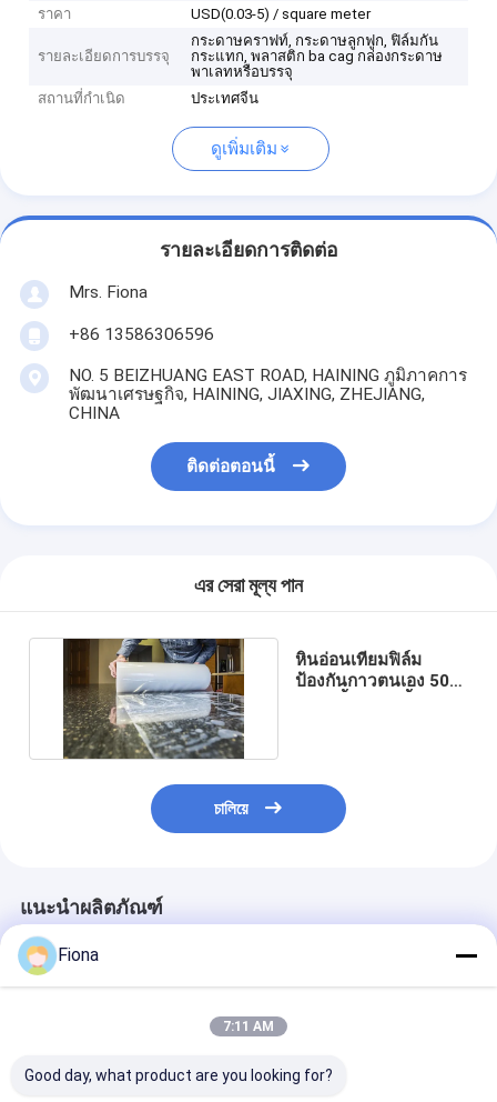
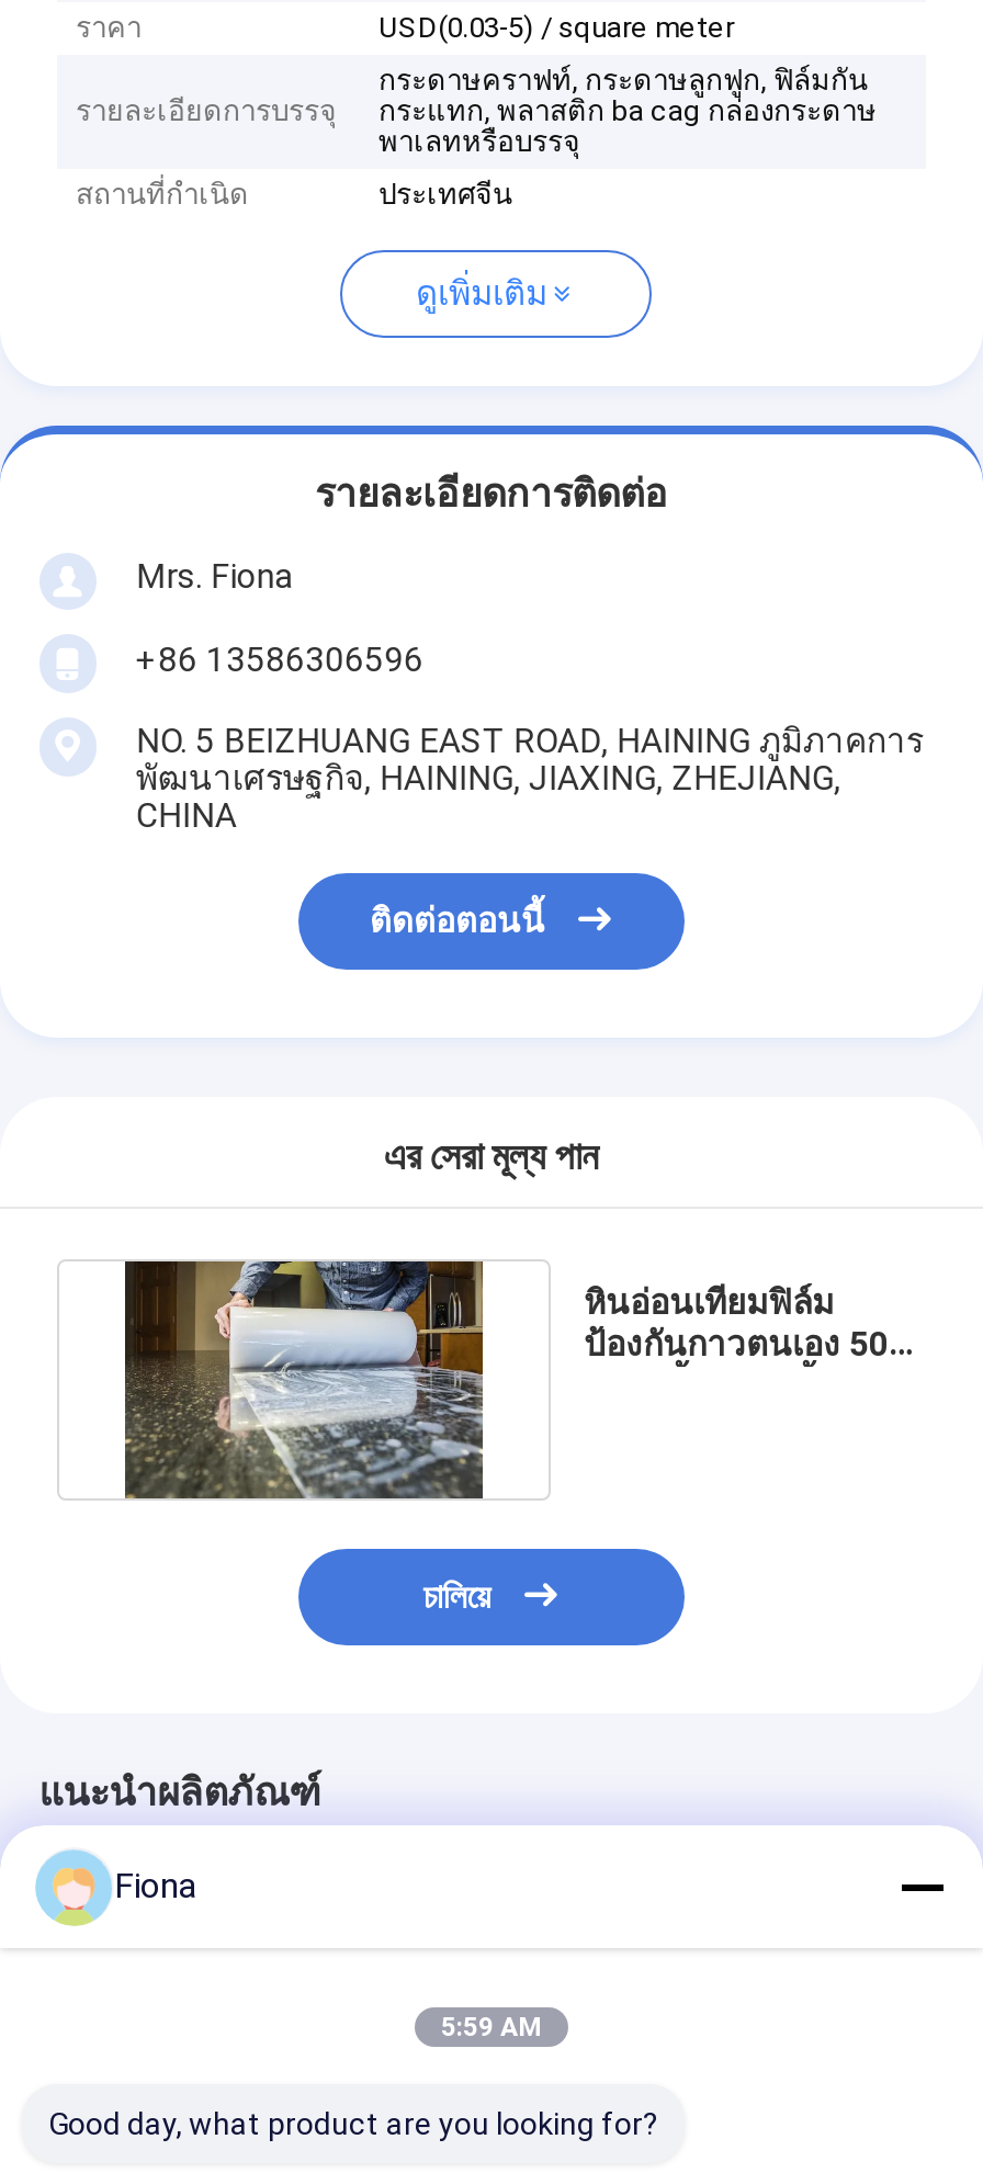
- 7:11 AM
+ 5:59 AM
